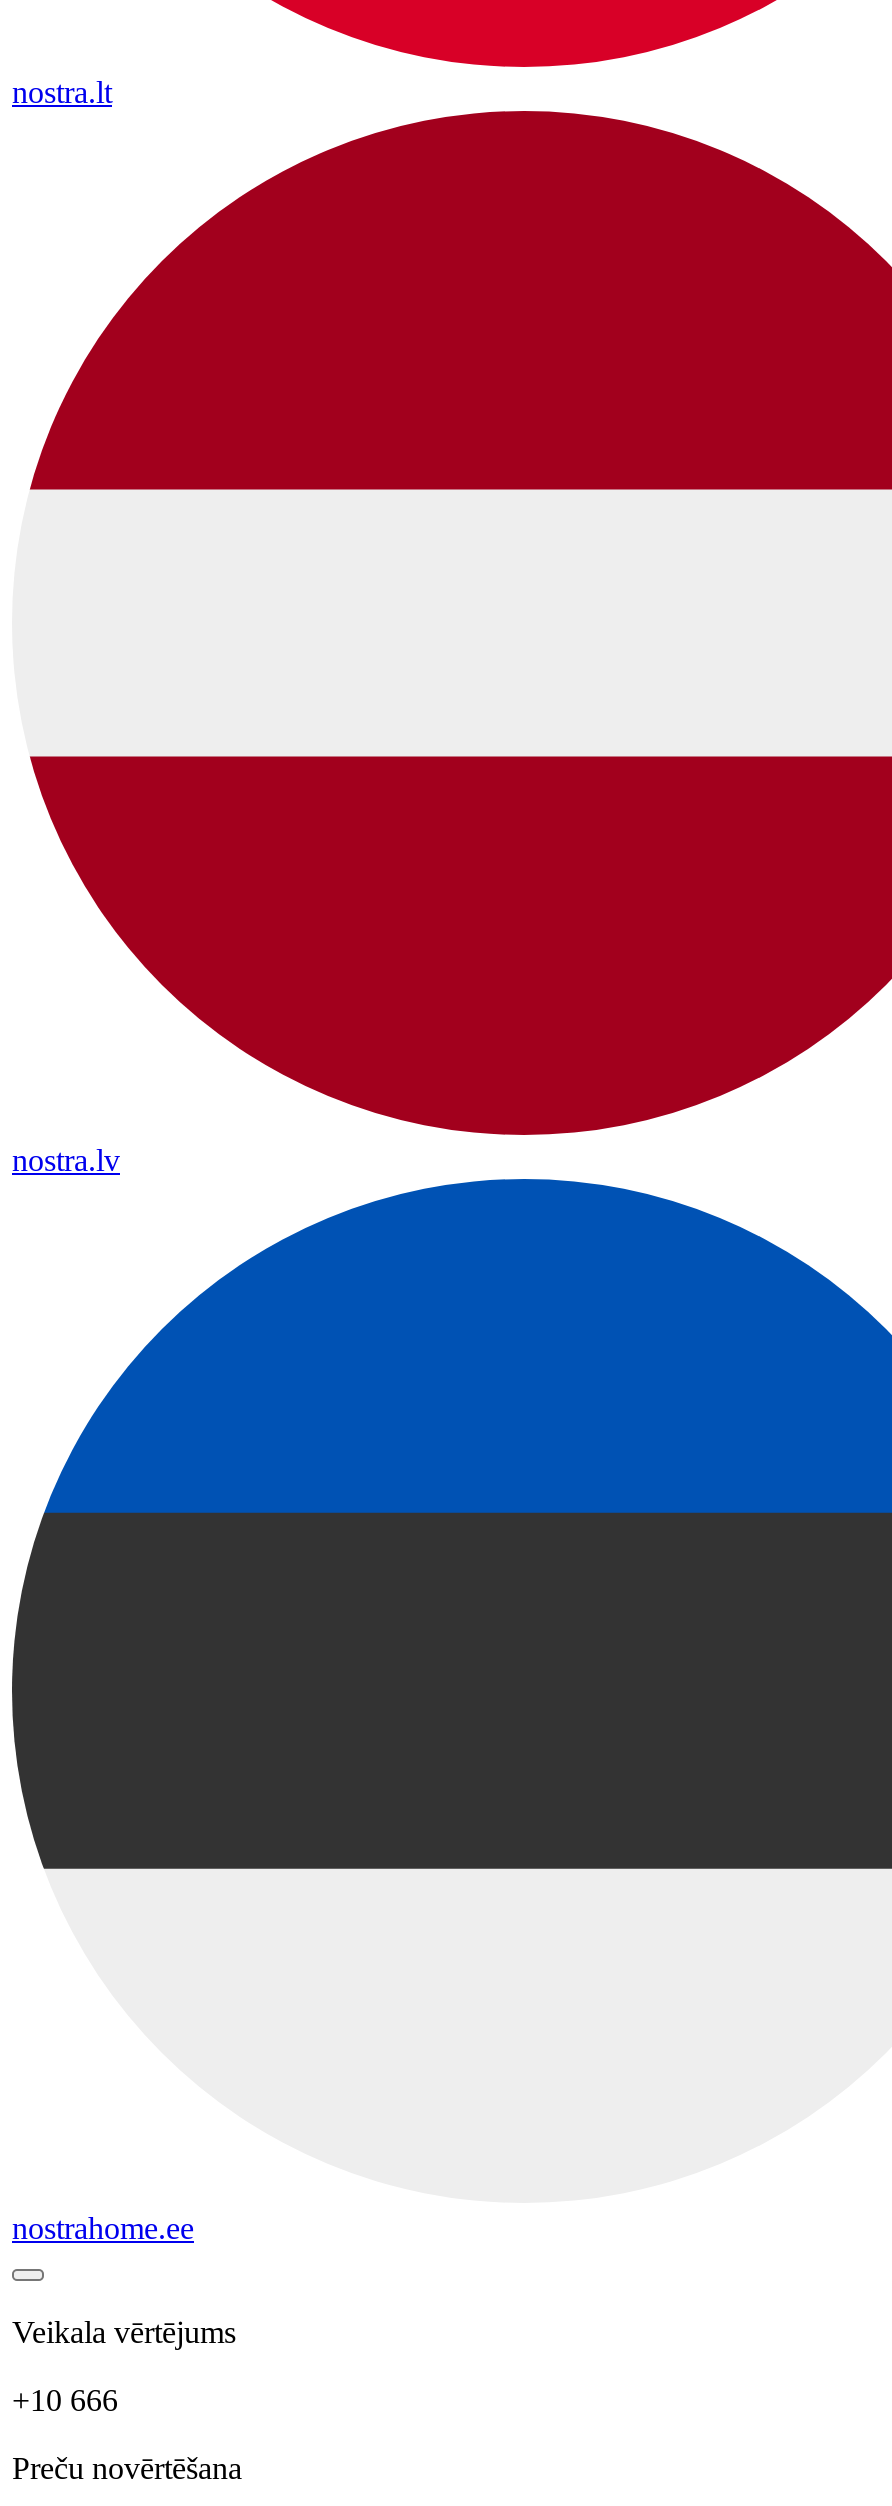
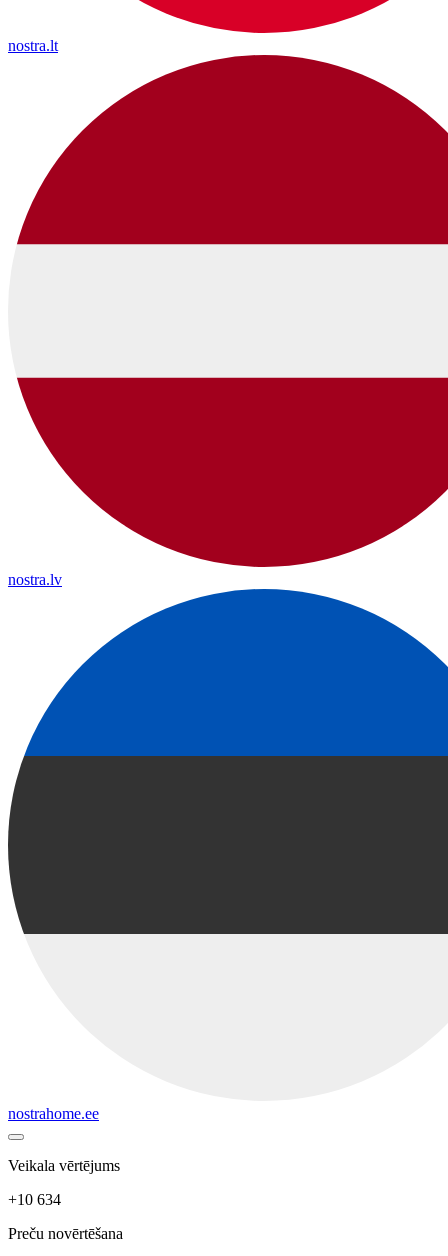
- +10 666
+ +10 634
